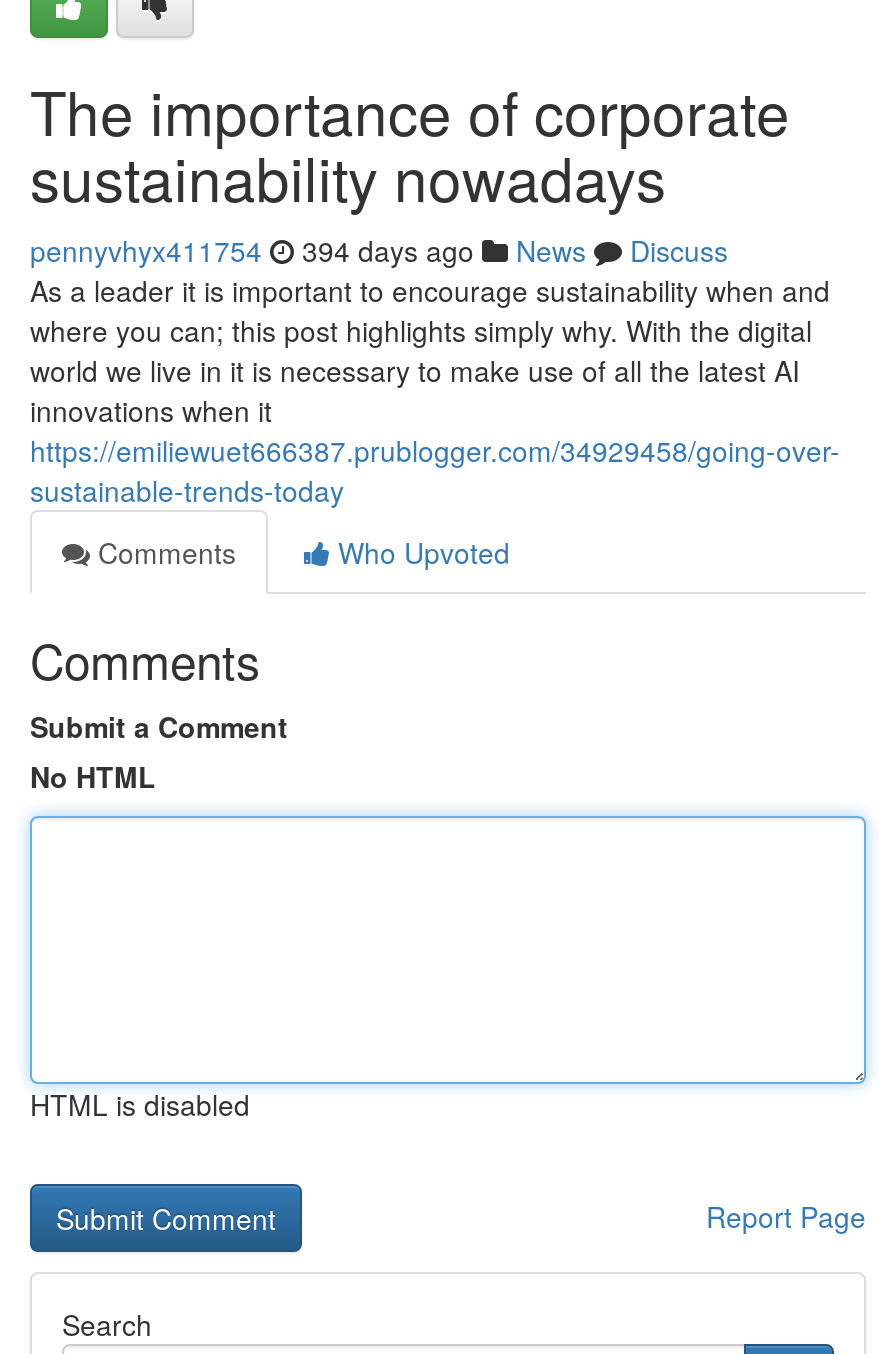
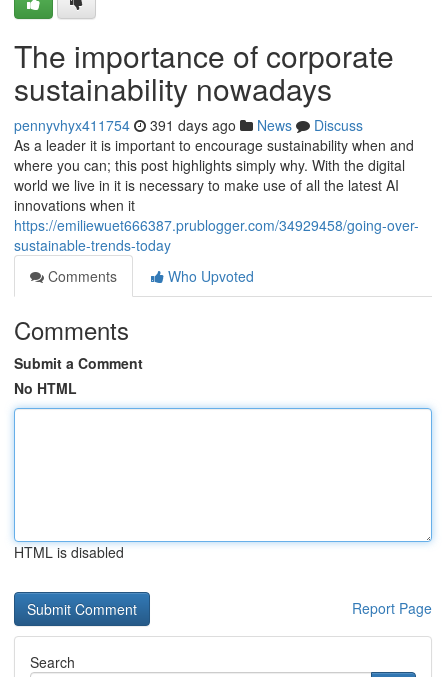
- pennyvhyx411754 394 days ago News Discuss
+ pennyvhyx411754 391 days ago News Discuss
